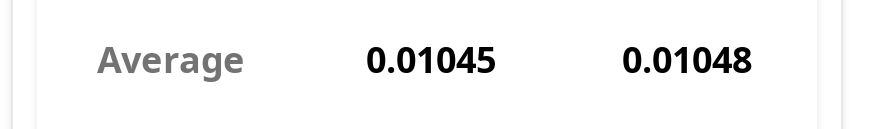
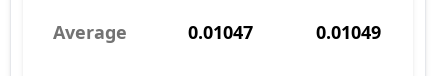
- 0.01045
+ 0.01047

- 0.01048
+ 0.01049
